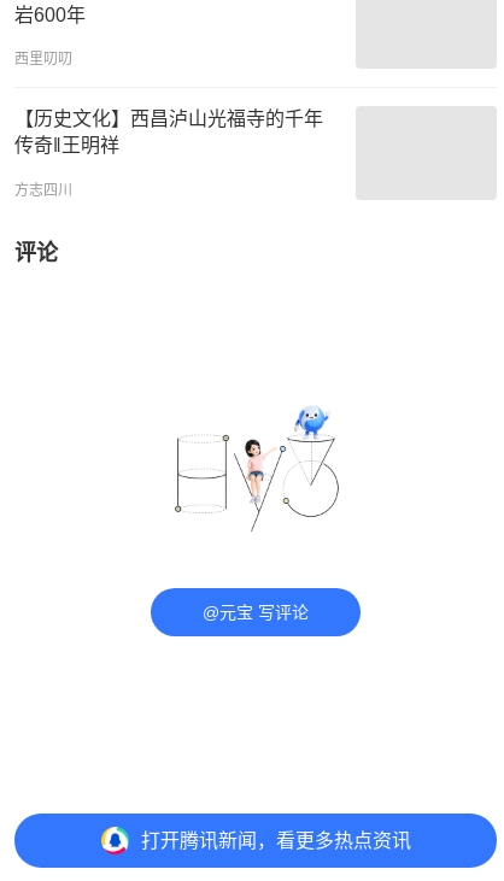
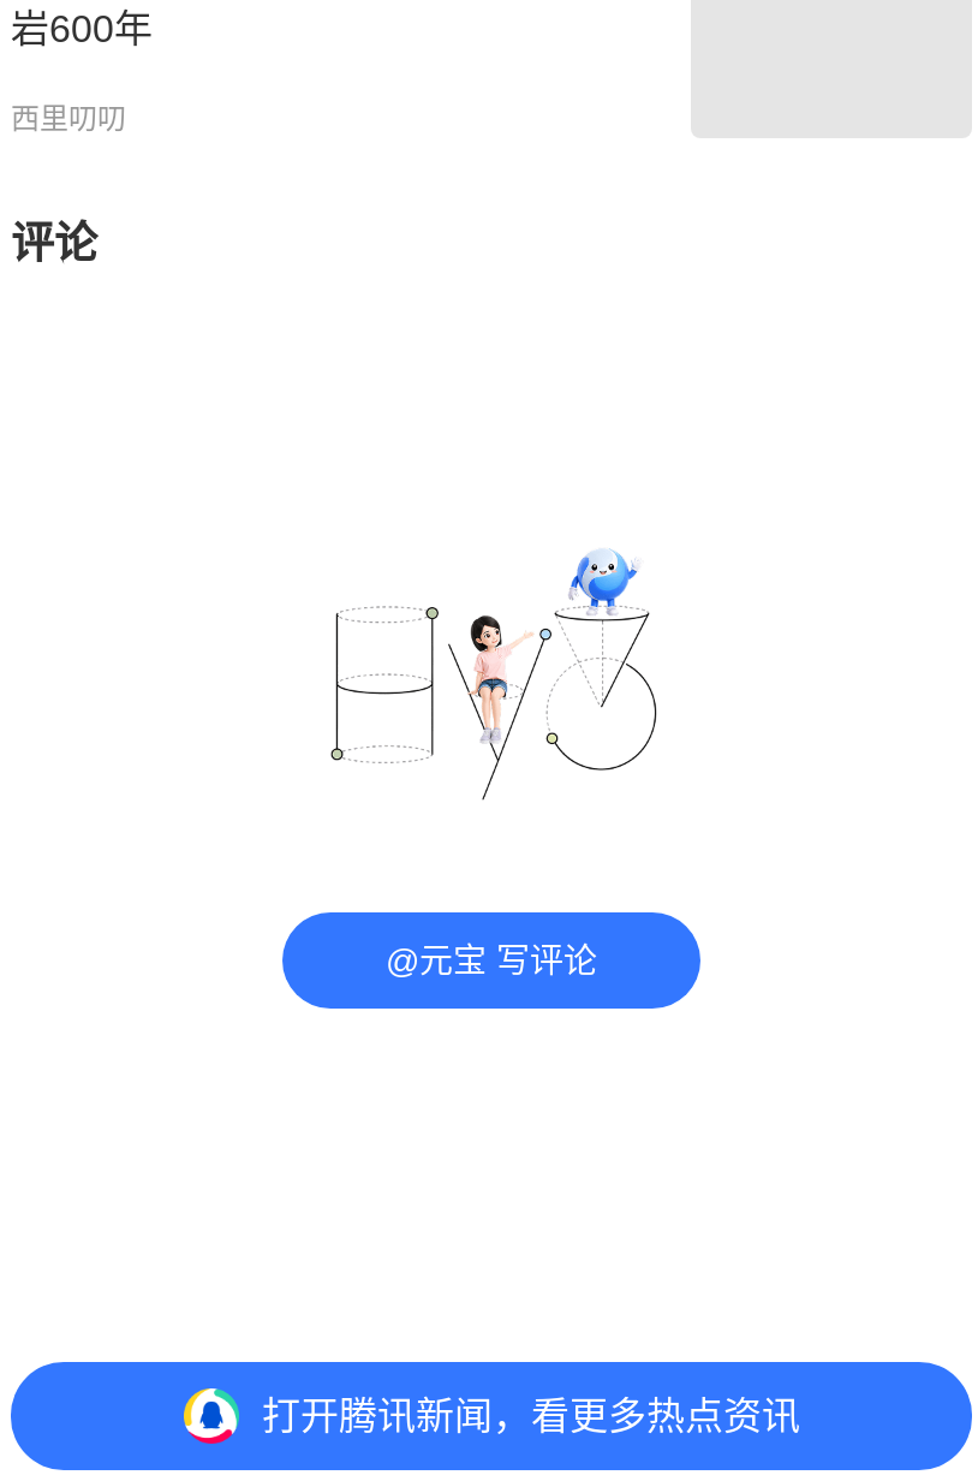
- 【历史文化】西昌泸山光福寺的千年
- 传奇‖王明祥
- 方志四川
